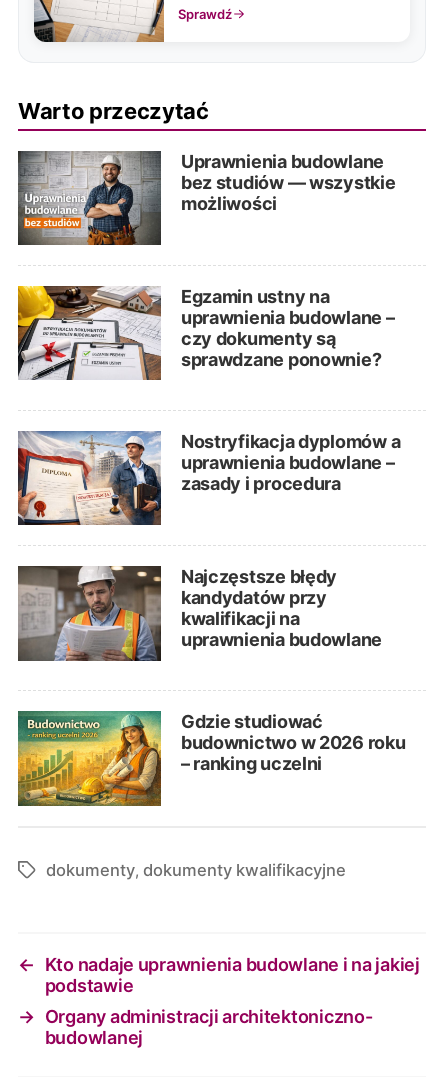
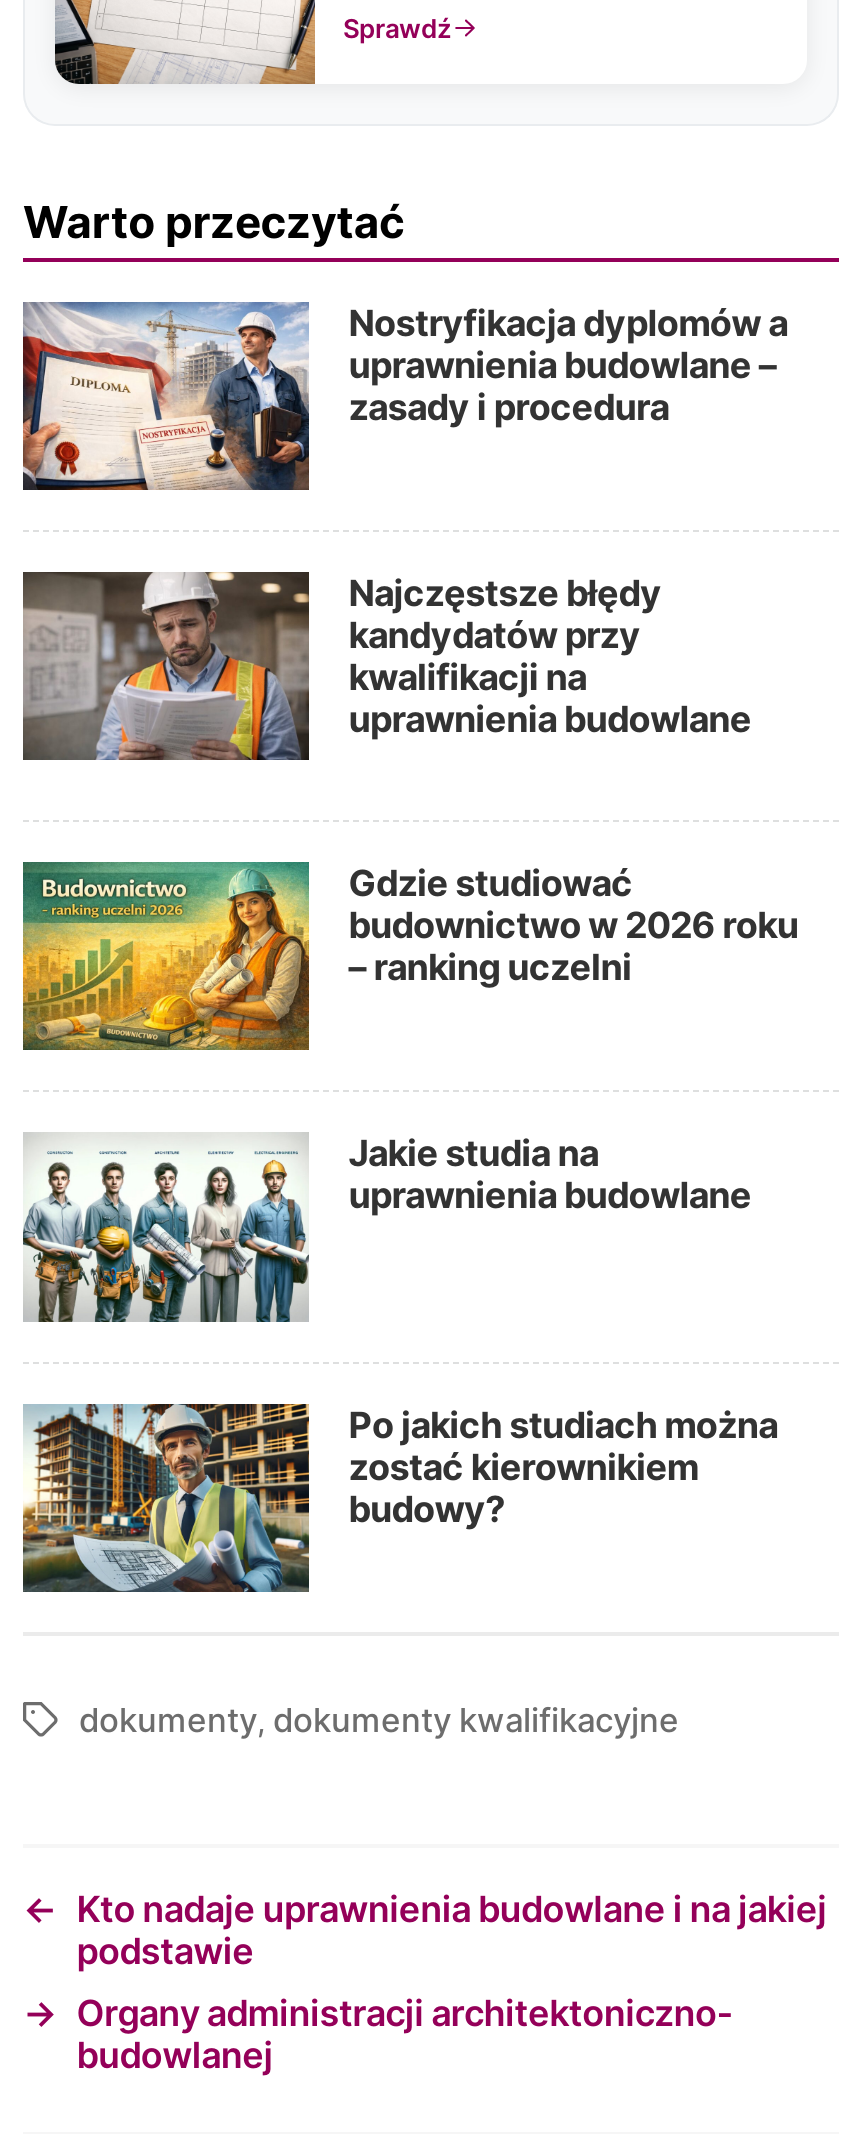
- [image]
- Uprawnienia budowlane
- bez studiów — wszystkie
- możliwości

- [image]
- Egzamin ustny na
- uprawnienia budowlane –
- czy dokumenty są
- sprawdzane ponownie?

moved up: [image] | Nostryfikacja dyplomów a | uprawnienia budowlane – | ... | budownictwo w 2026 roku | – ranking uczelni

+ [image]
+ Jakie studia na
+ uprawnienia budowlane

+ [image]
+ Po jakich studiach można
+ zostać kierownikiem
+ budowy?
